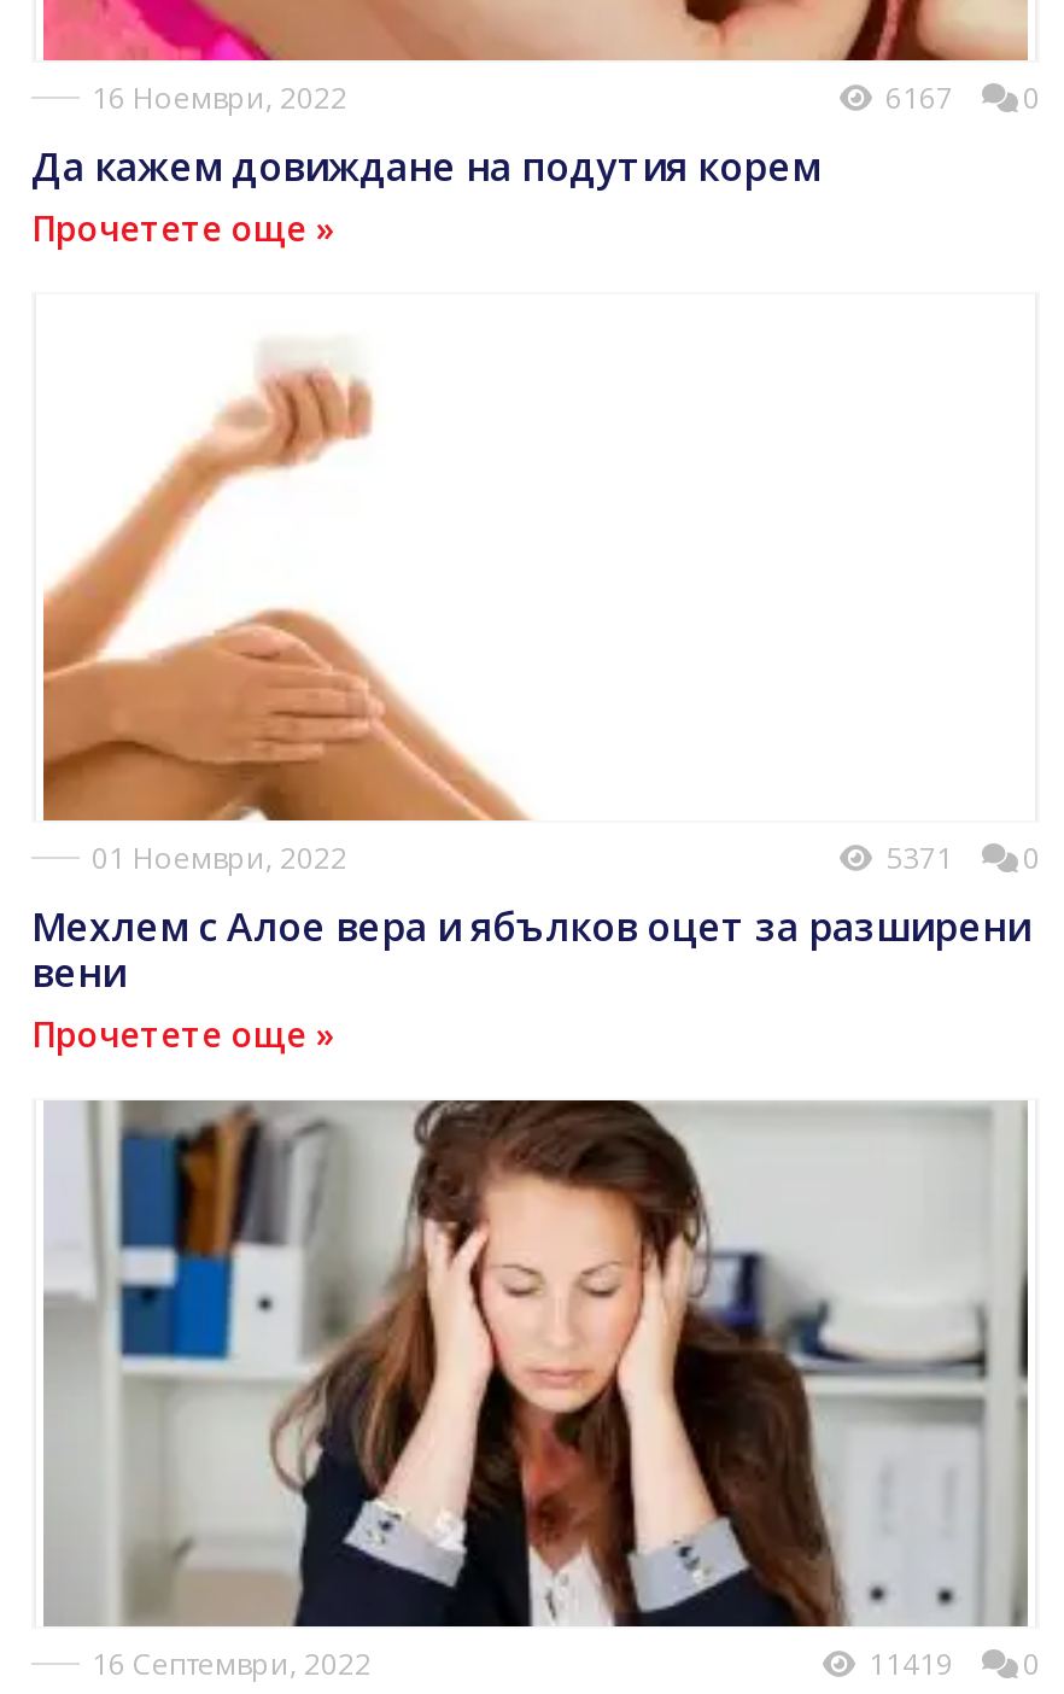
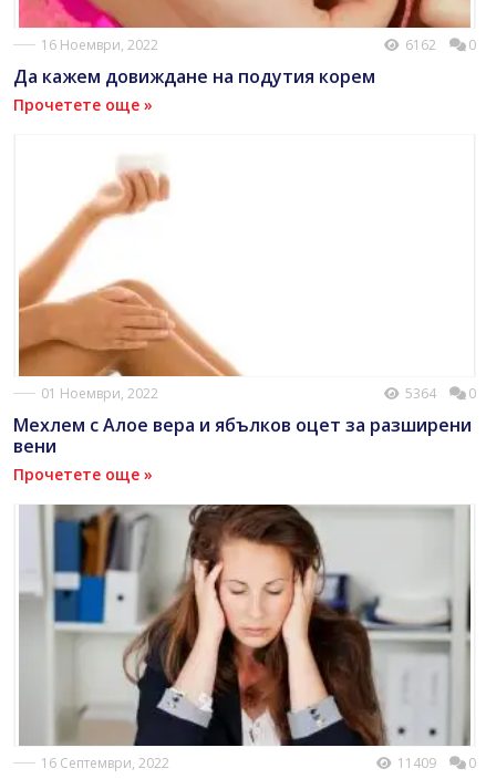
- 6167 0
+ 6162 0

- 5371 0
+ 5364 0

- 11419 0
+ 11409 0
